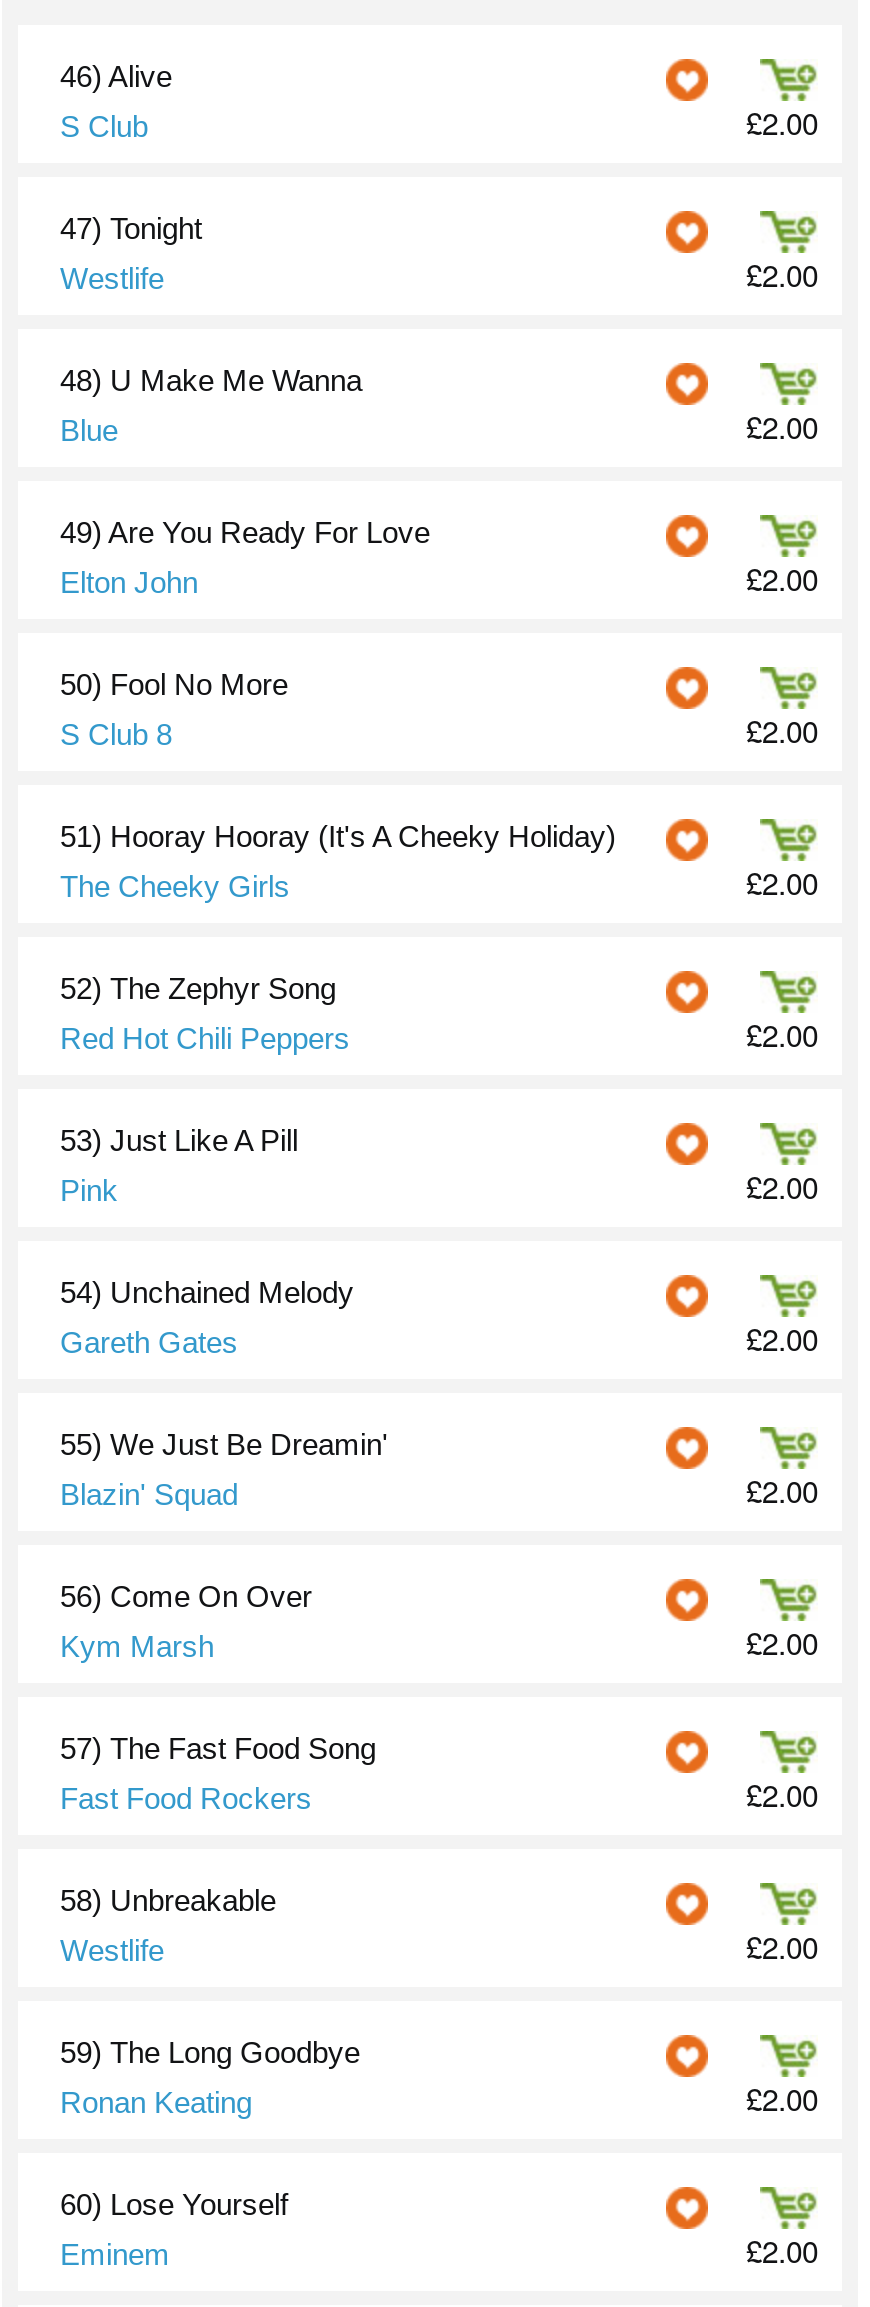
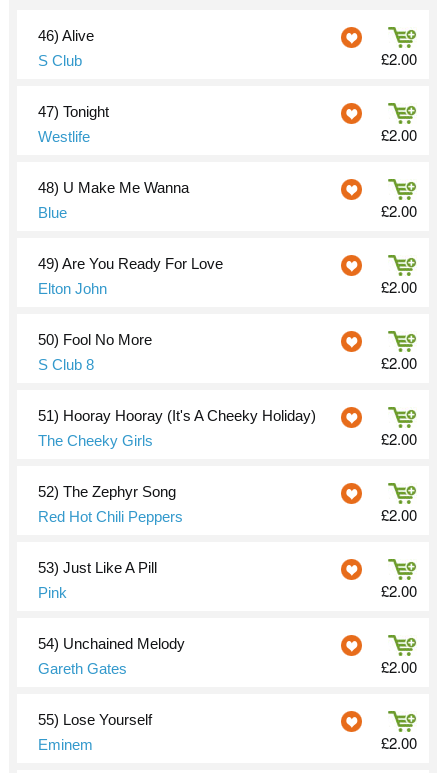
- 55) We Just Be Dreamin'
- Blazin' Squad
- £2.00
- 56) Come On Over
- Kym Marsh
- £2.00
- 57) The Fast Food Song
- Fast Food Rockers
- £2.00
- 58) Unbreakable
- Westlife
- £2.00
- 59) The Long Goodbye
- Ronan Keating
- £2.00
- 60) Lose Yourself
+ 55) Lose Yourself
